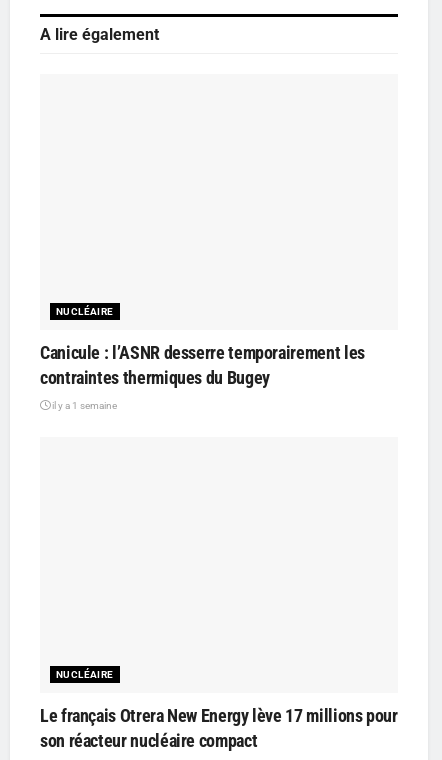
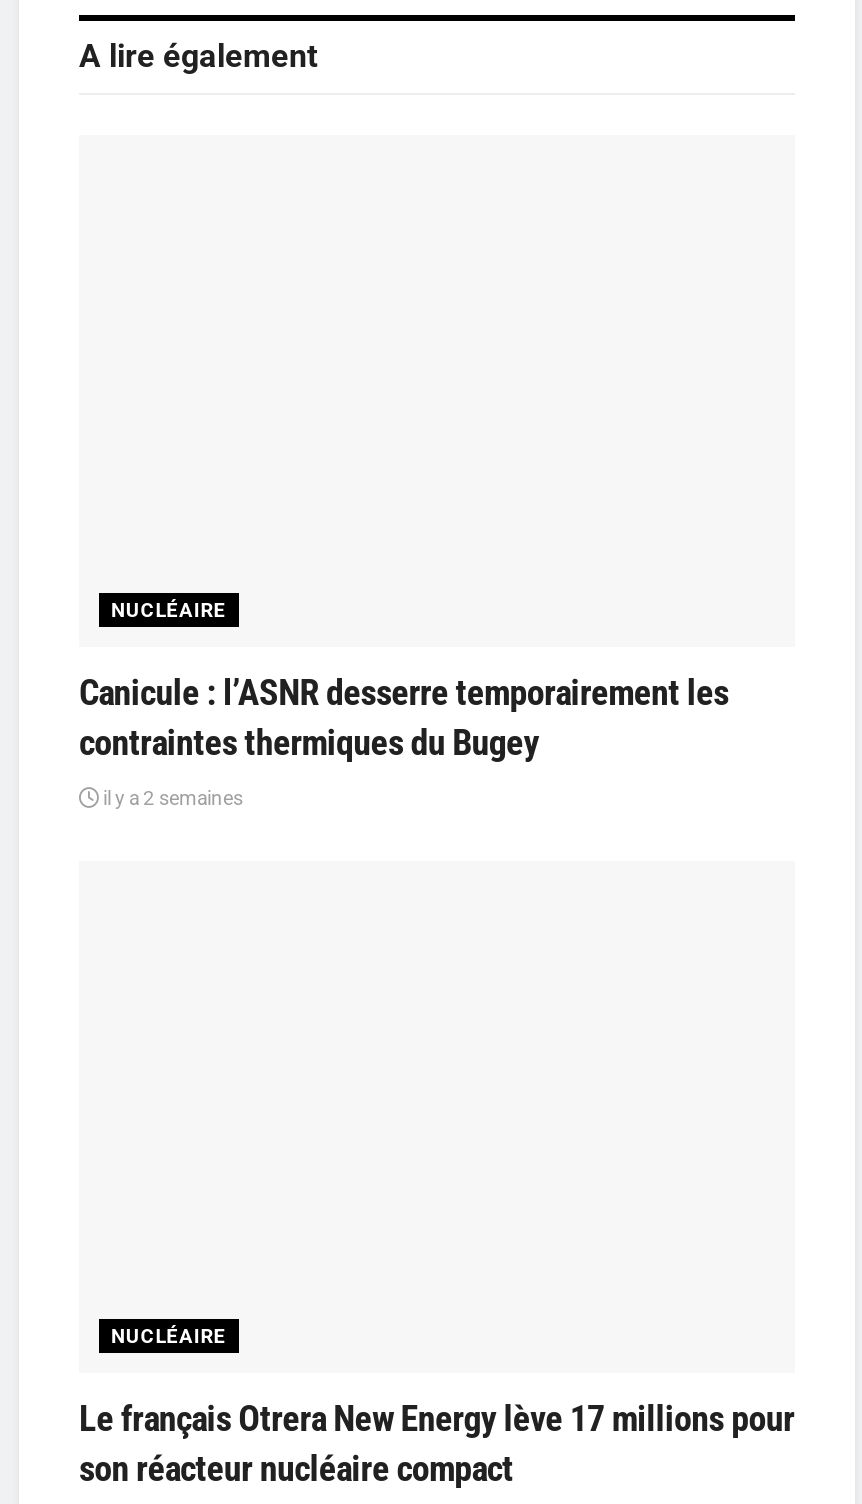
- il y a 1 semaine
+ il y a 2 semaines
